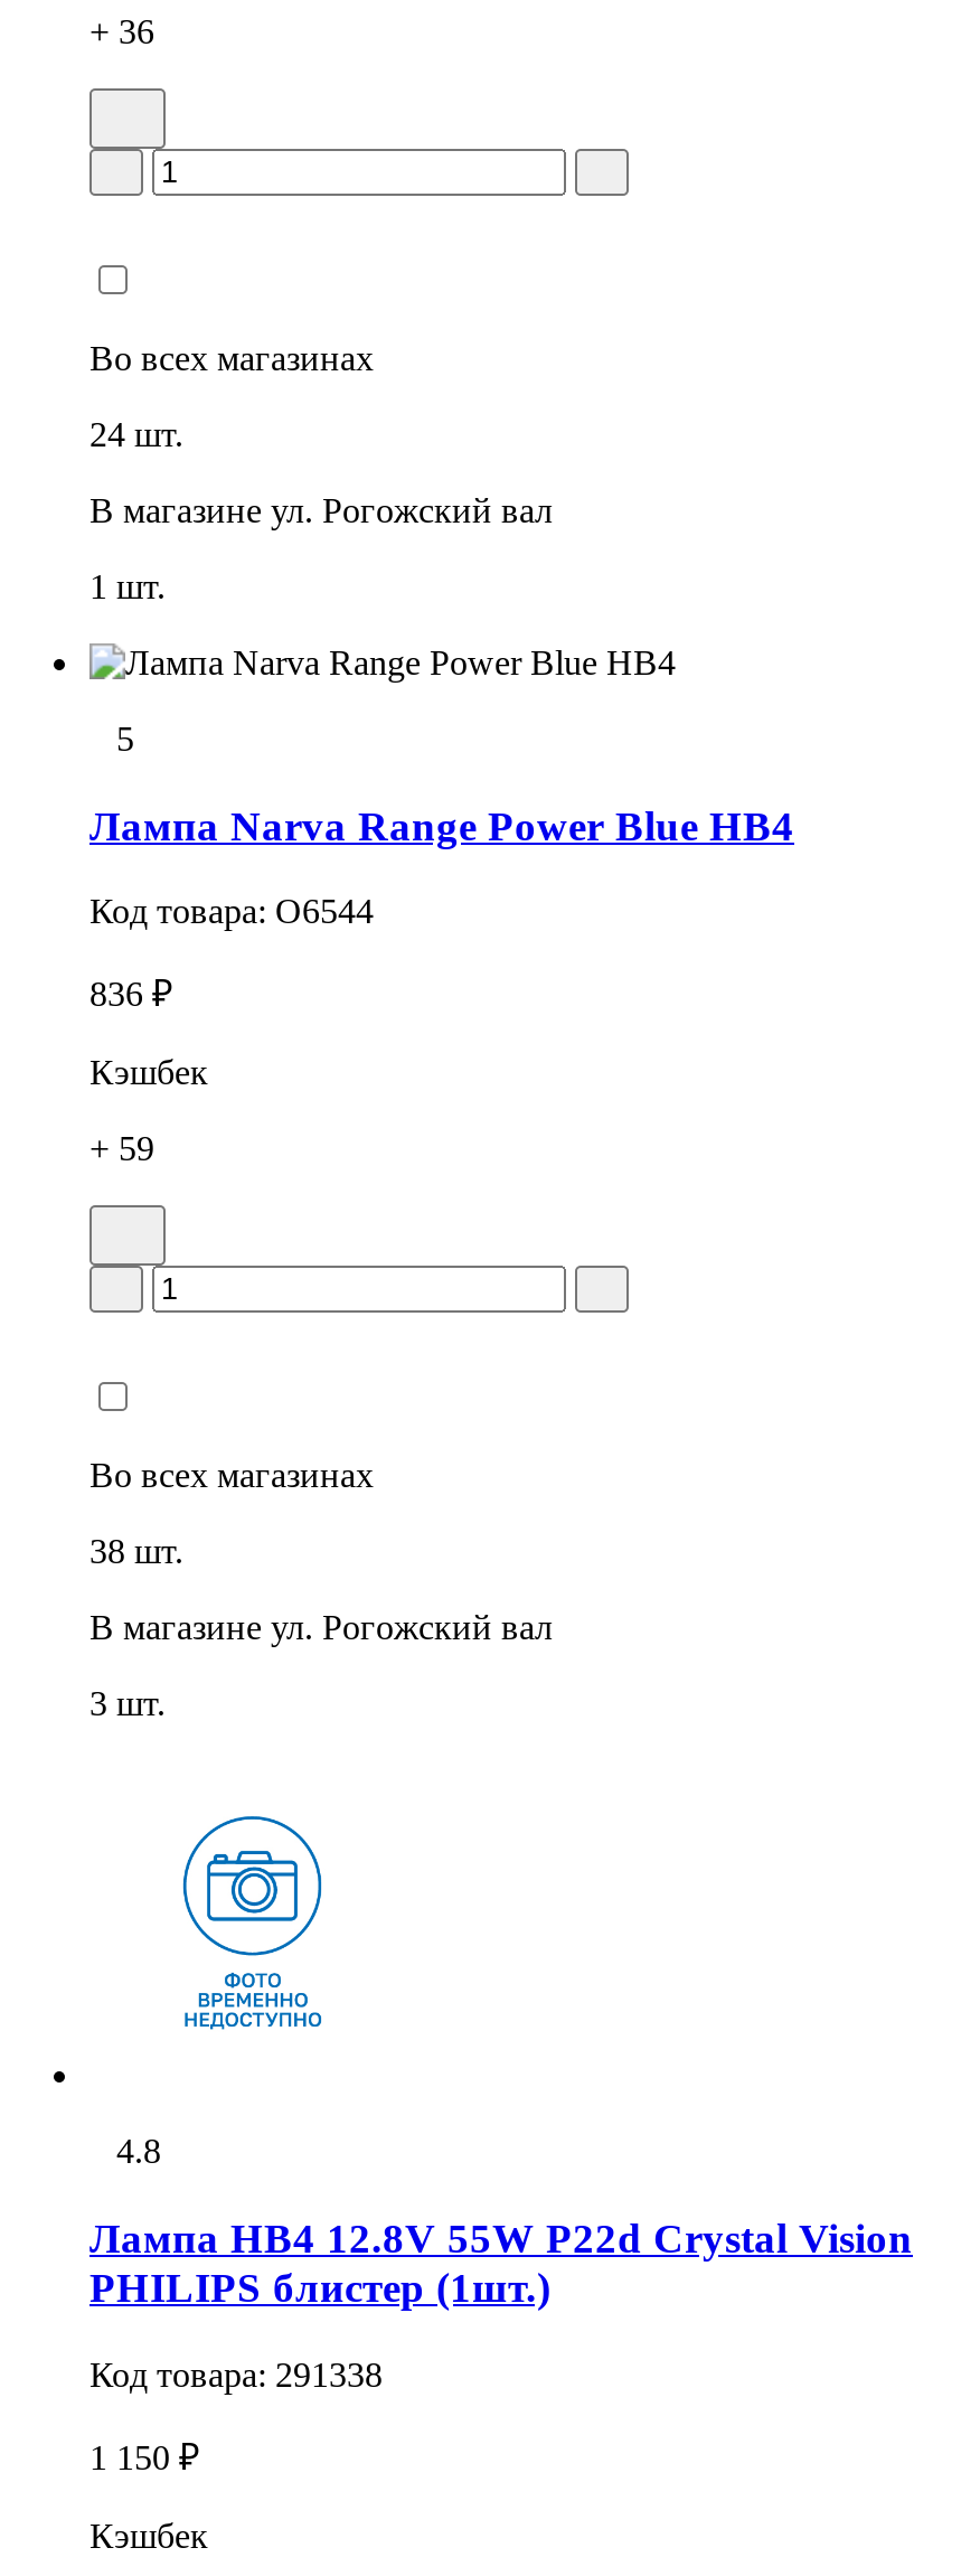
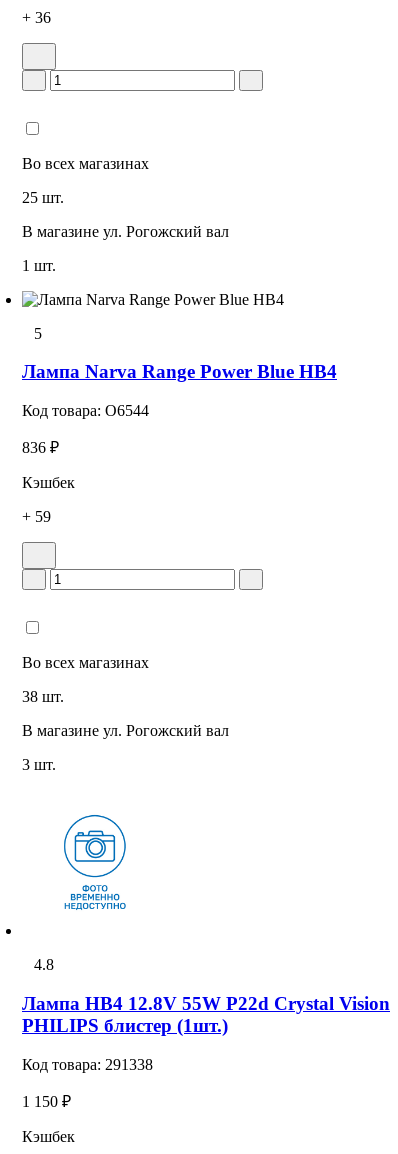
- 24 шт.
+ 25 шт.
